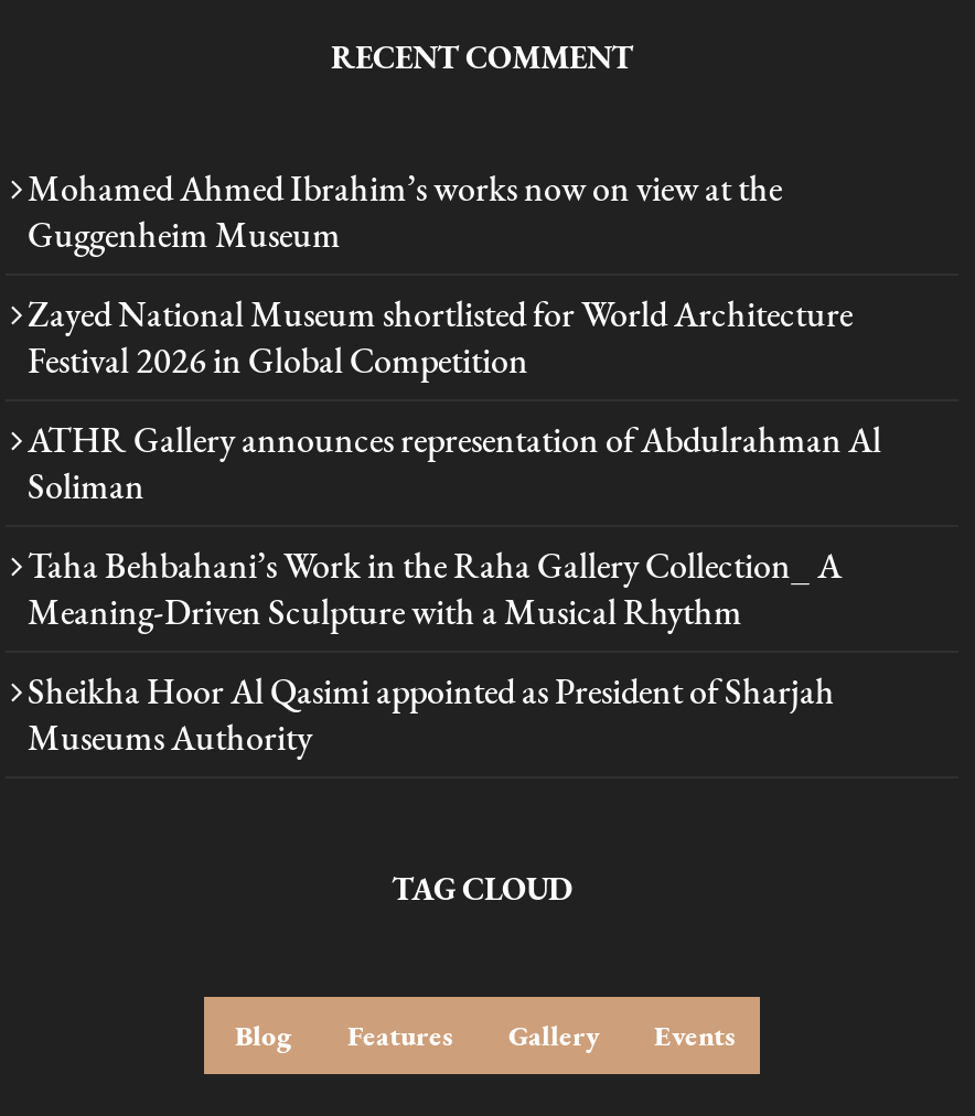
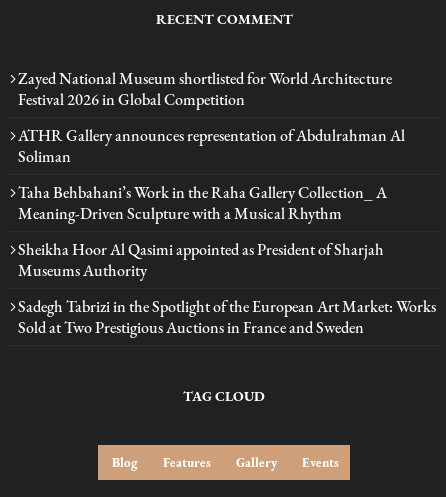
- Mohamed Ahmed Ibrahim’s works now on view at the
- Guggenheim Museum

moved up: Zayed National Museum shortlisted for World Architecture | Festival 2026 in Global Competition | ATHR Gallery announces representation of Abdulrahman Al | Soliman | Taha Behbahani’s Work in the Raha Gallery Collection_ A | Meaning-Driven Sculpture with a Musical Rhythm | Sheikha Hoor Al Qasimi appointed as President of Sharjah | Museums Authority

+ Sadegh Tabrizi in the Spotlight of the European Art Market: Works
+ Sold at Two Prestigious Auctions in France and Sweden
